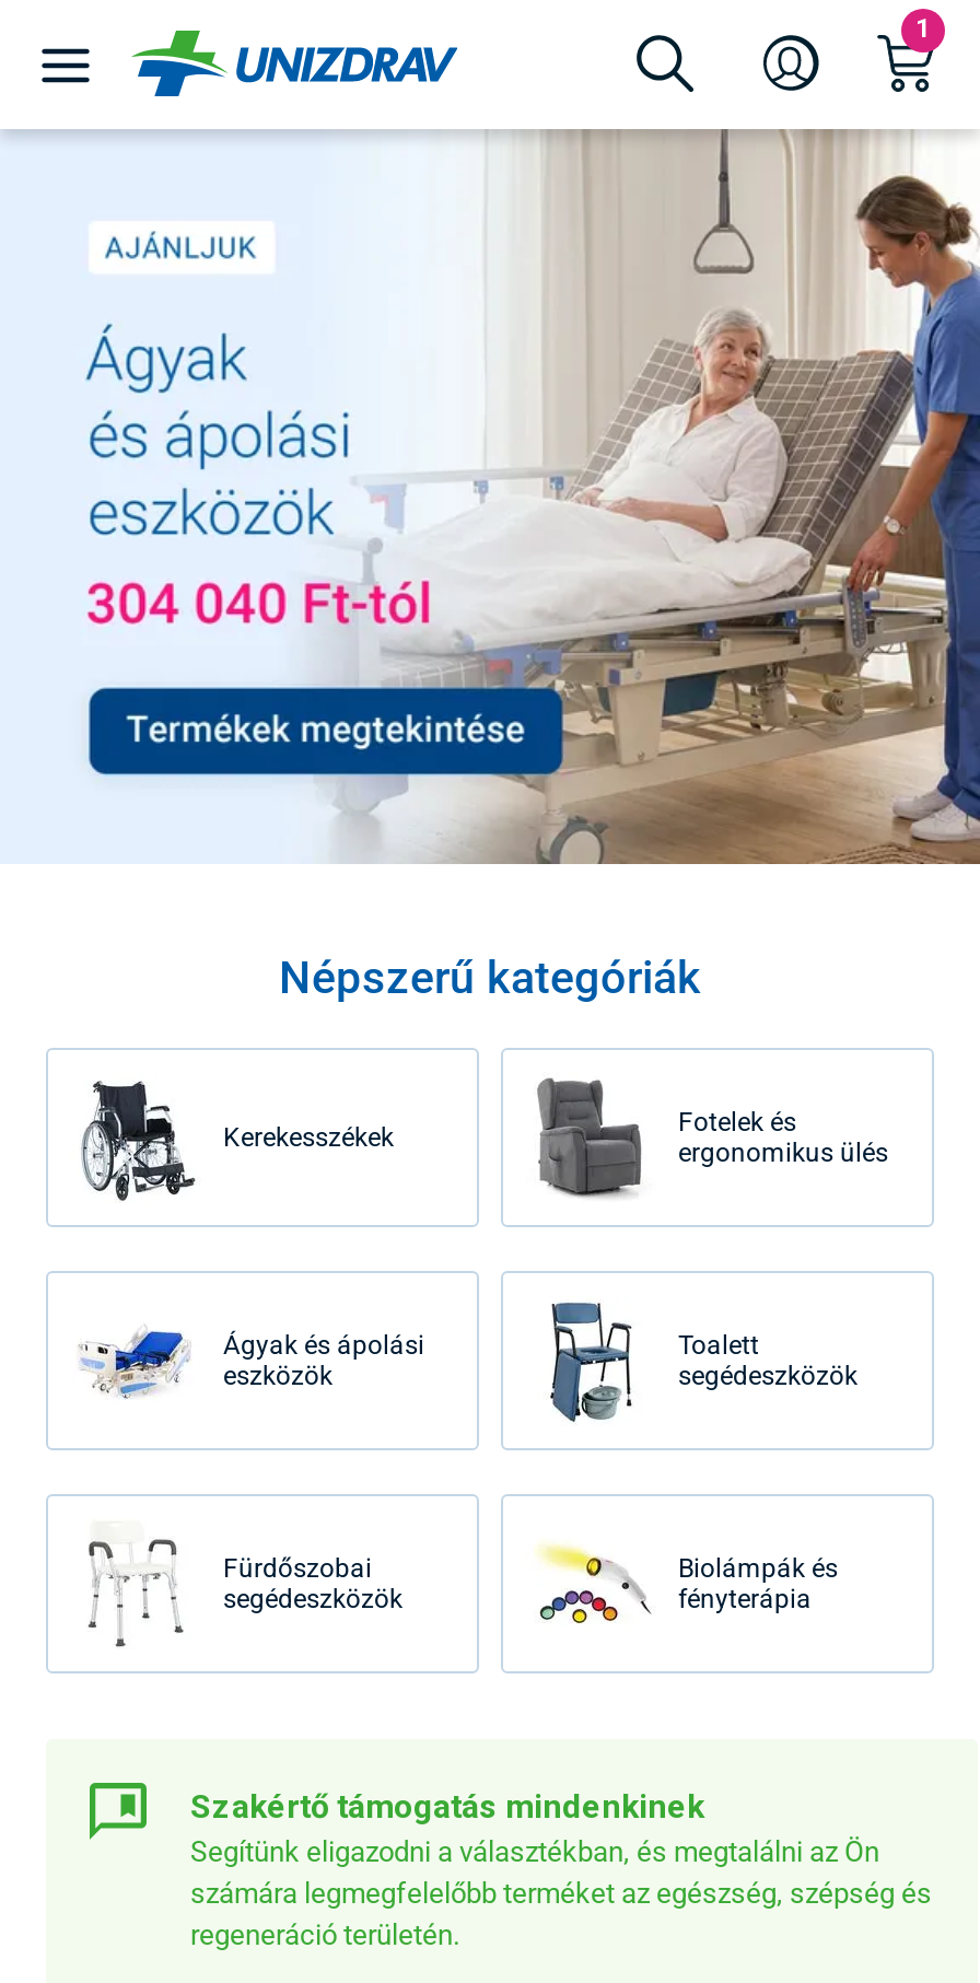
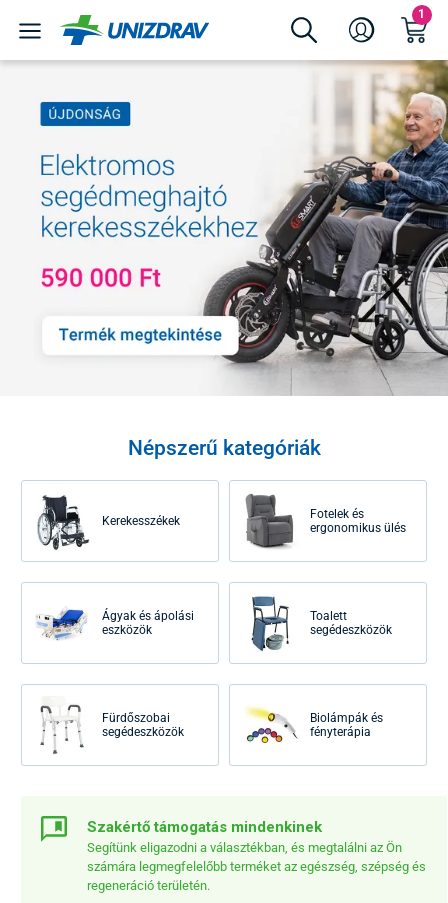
- [image]
+ [image]
